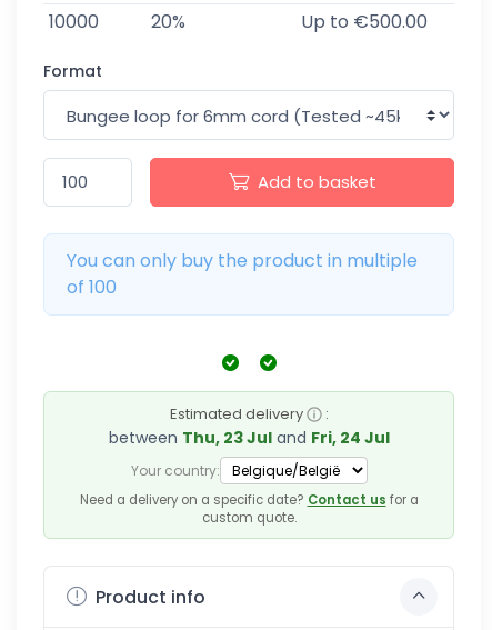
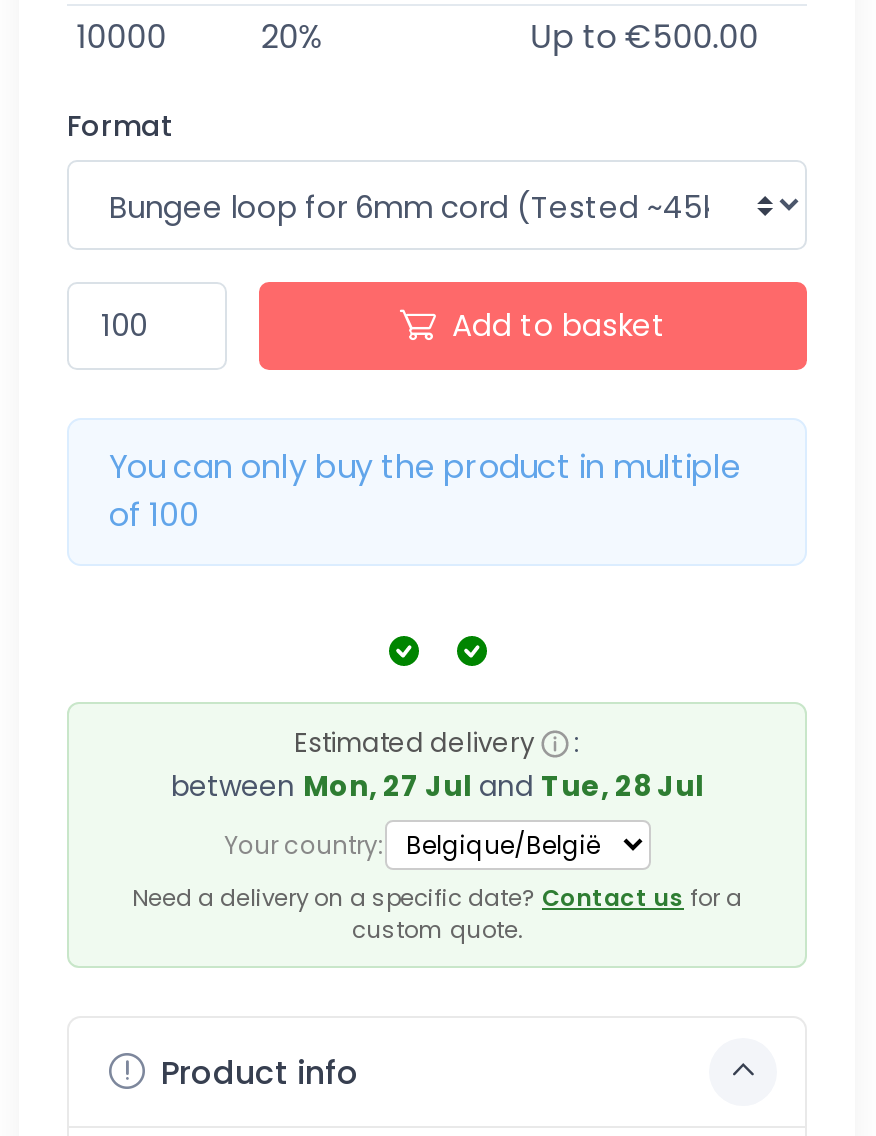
- between Thu, 23 Jul and Fri, 24 Jul
+ between Mon, 27 Jul and Tue, 28 Jul
